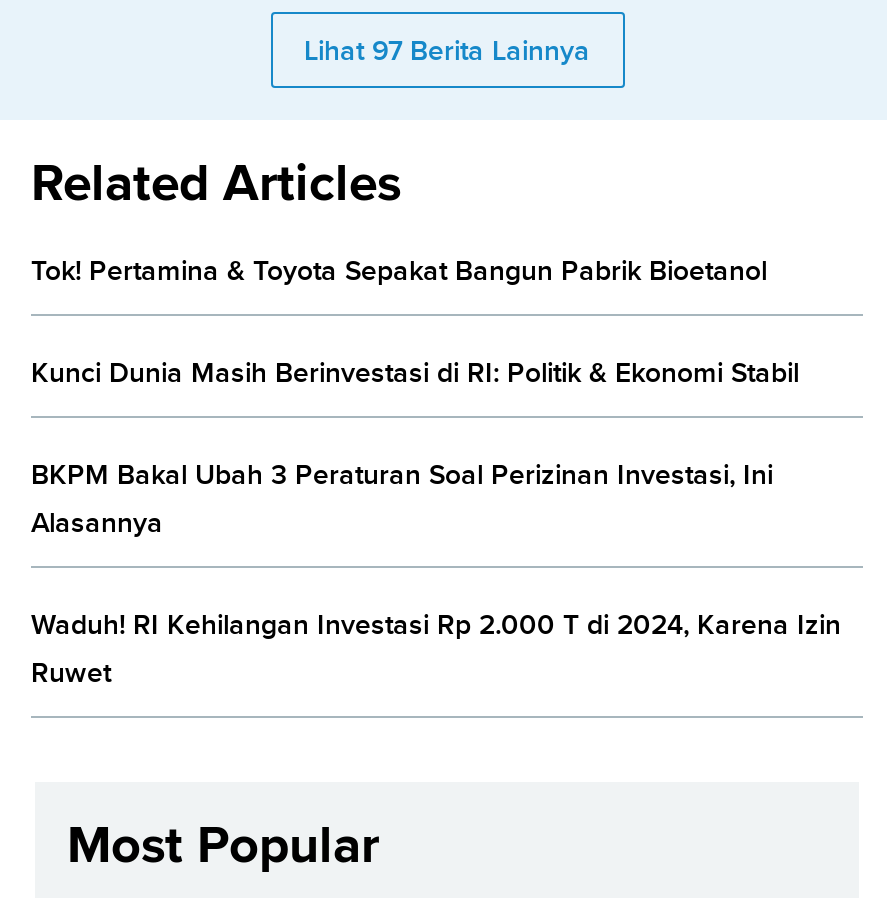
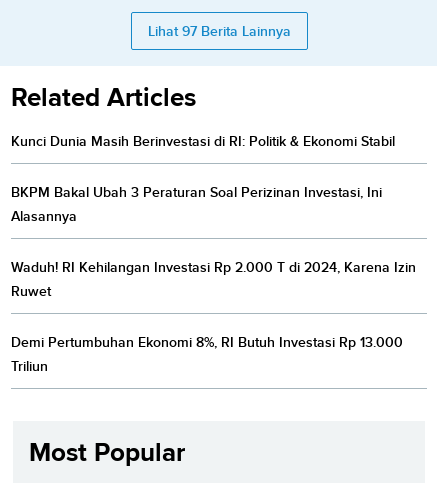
- Tok! Pertamina & Toyota Sepakat Bangun Pabrik Bioetanol

moved up: Kunci Dunia Masih Berinvestasi di RI: Politik & Ekonomi Stabil | BKPM Bakal Ubah 3 Peraturan Soal Perizinan Investasi, Ini | Alasannya | Waduh! RI Kehilangan Investasi Rp 2.000 T di 2024, Karena Izin | Ruwet

+ Demi Pertumbuhan Ekonomi 8%, RI Butuh Investasi Rp 13.000
+ Triliun
